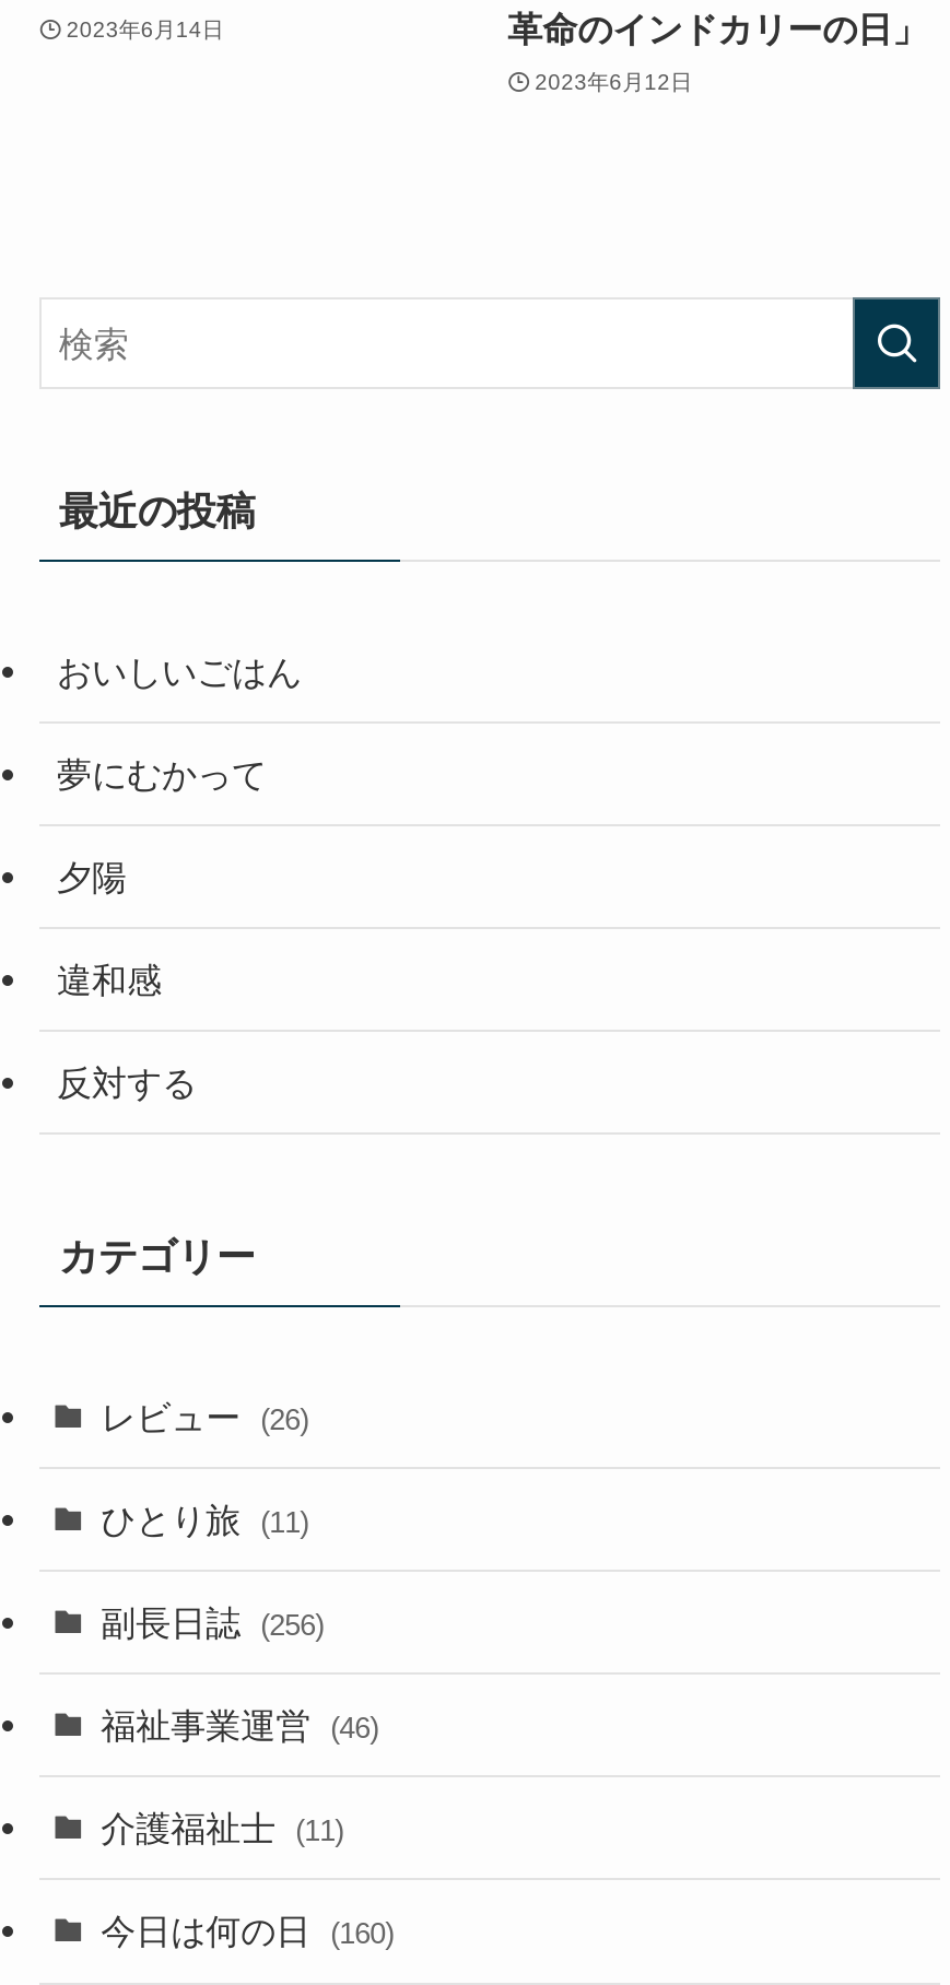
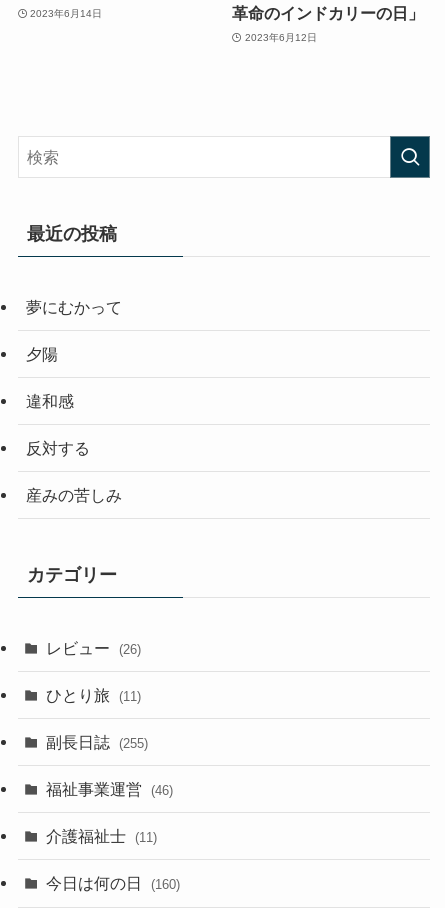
- おいしいごはん

moved up: 夢にむかって | 夕陽 | 違和感 | 反対する

+ 産みの苦しみ

- 副長日誌 (256)
+ 副長日誌 (255)
